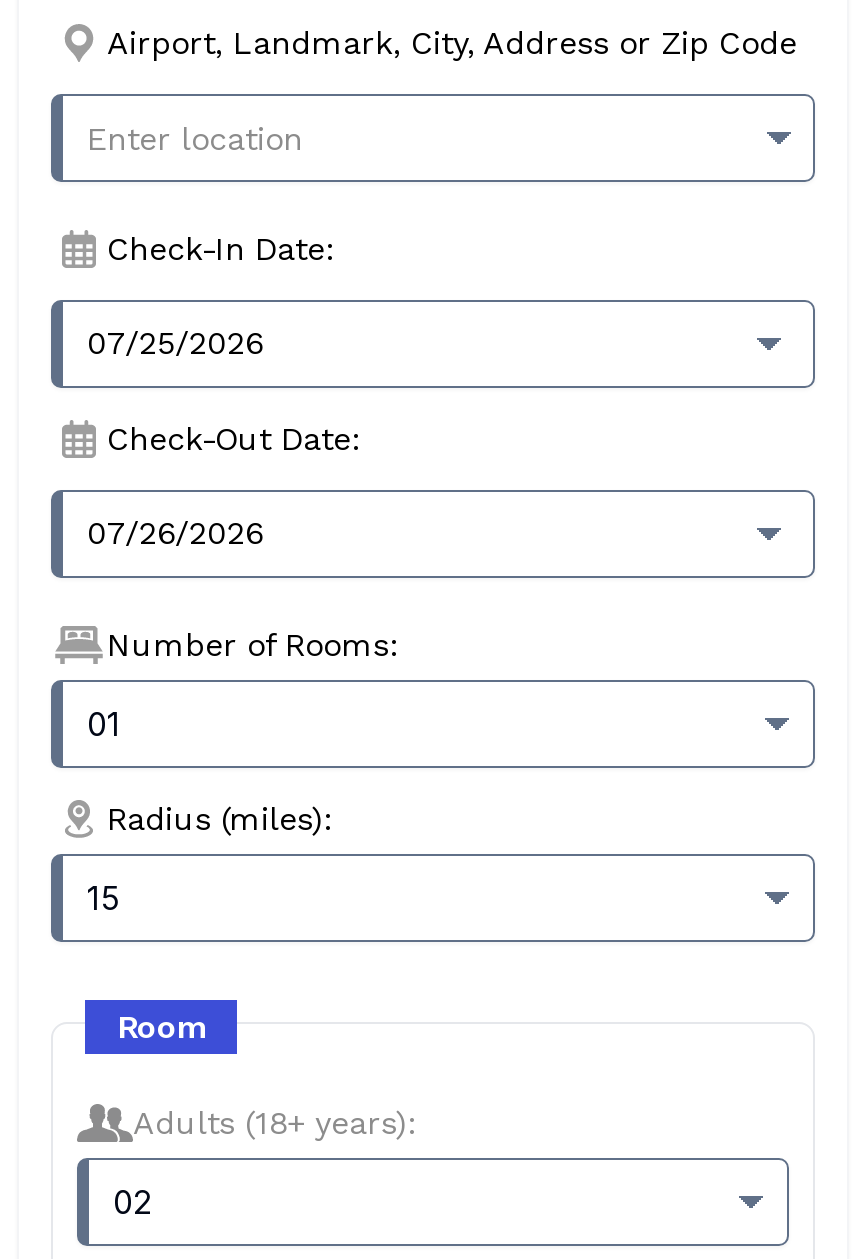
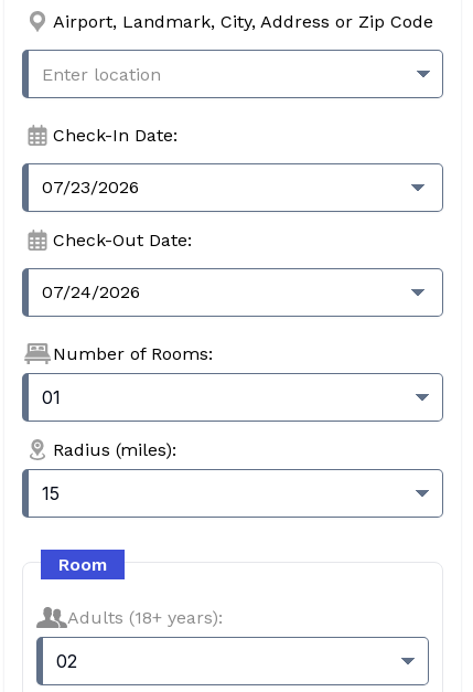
- 07/25/2026
+ 07/23/2026

- 07/26/2026
+ 07/24/2026
